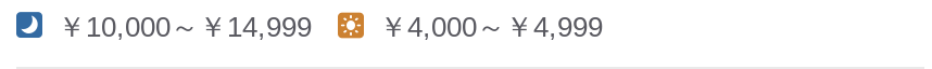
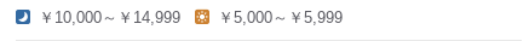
- ￥4,000～￥4,999
+ ￥5,000～￥5,999
